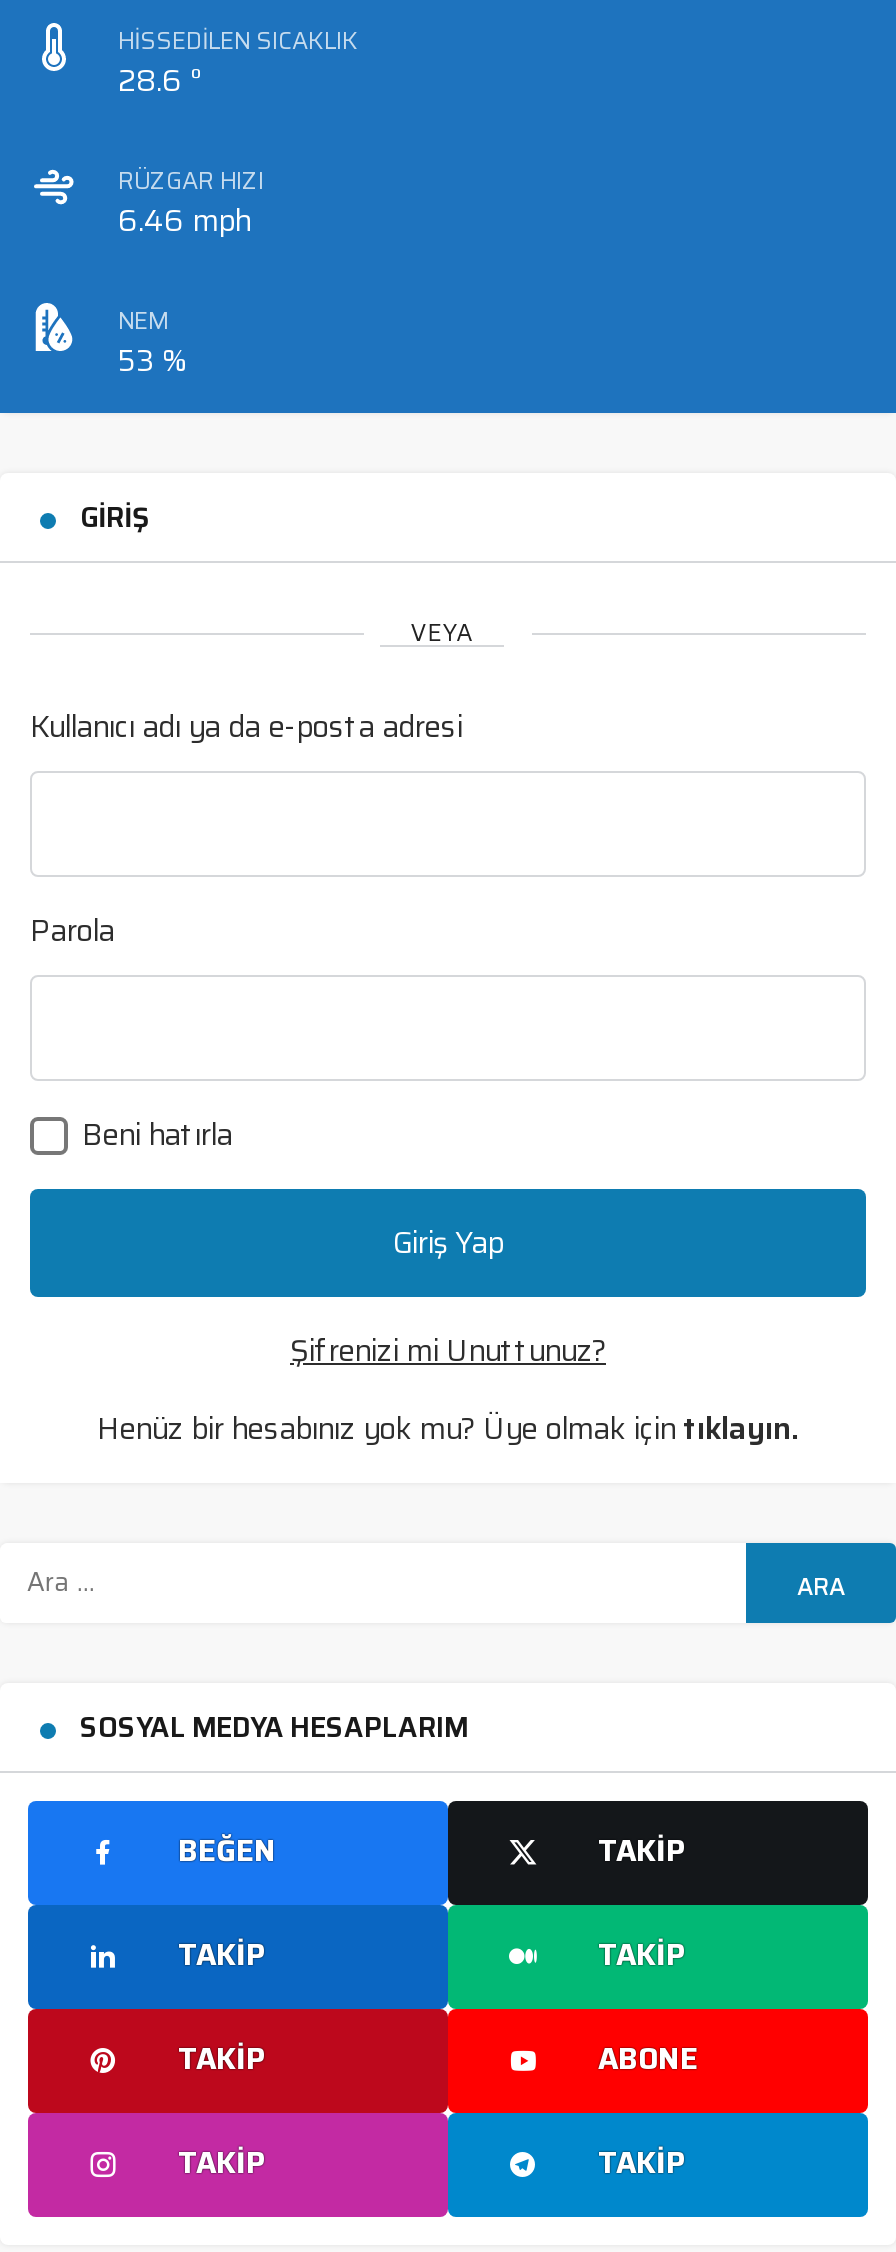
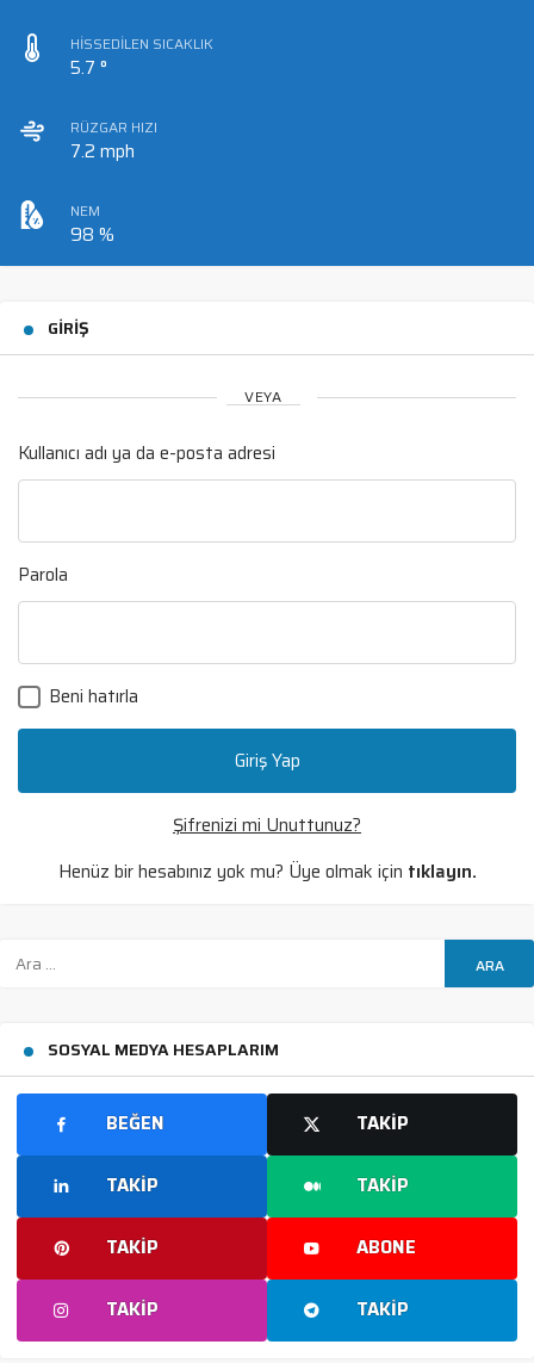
- 28.6 °
+ 5.7 °

- 6.46 mph
+ 7.2 mph

- 53 %
+ 98 %
